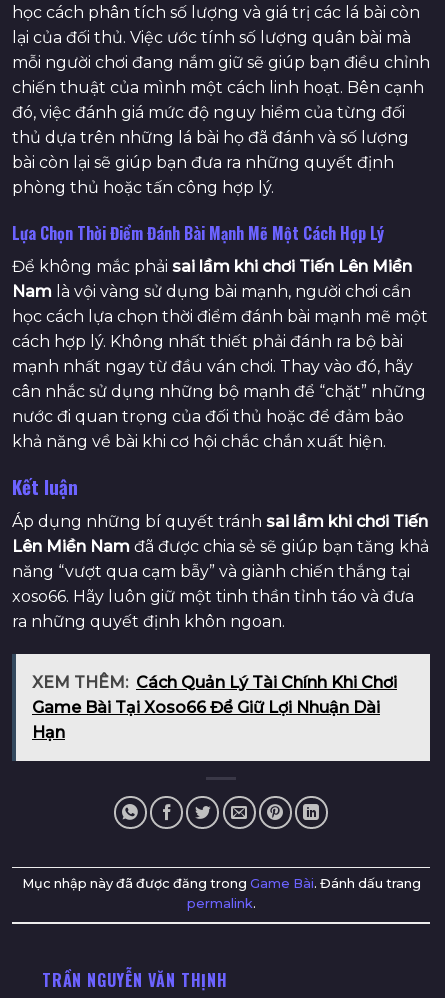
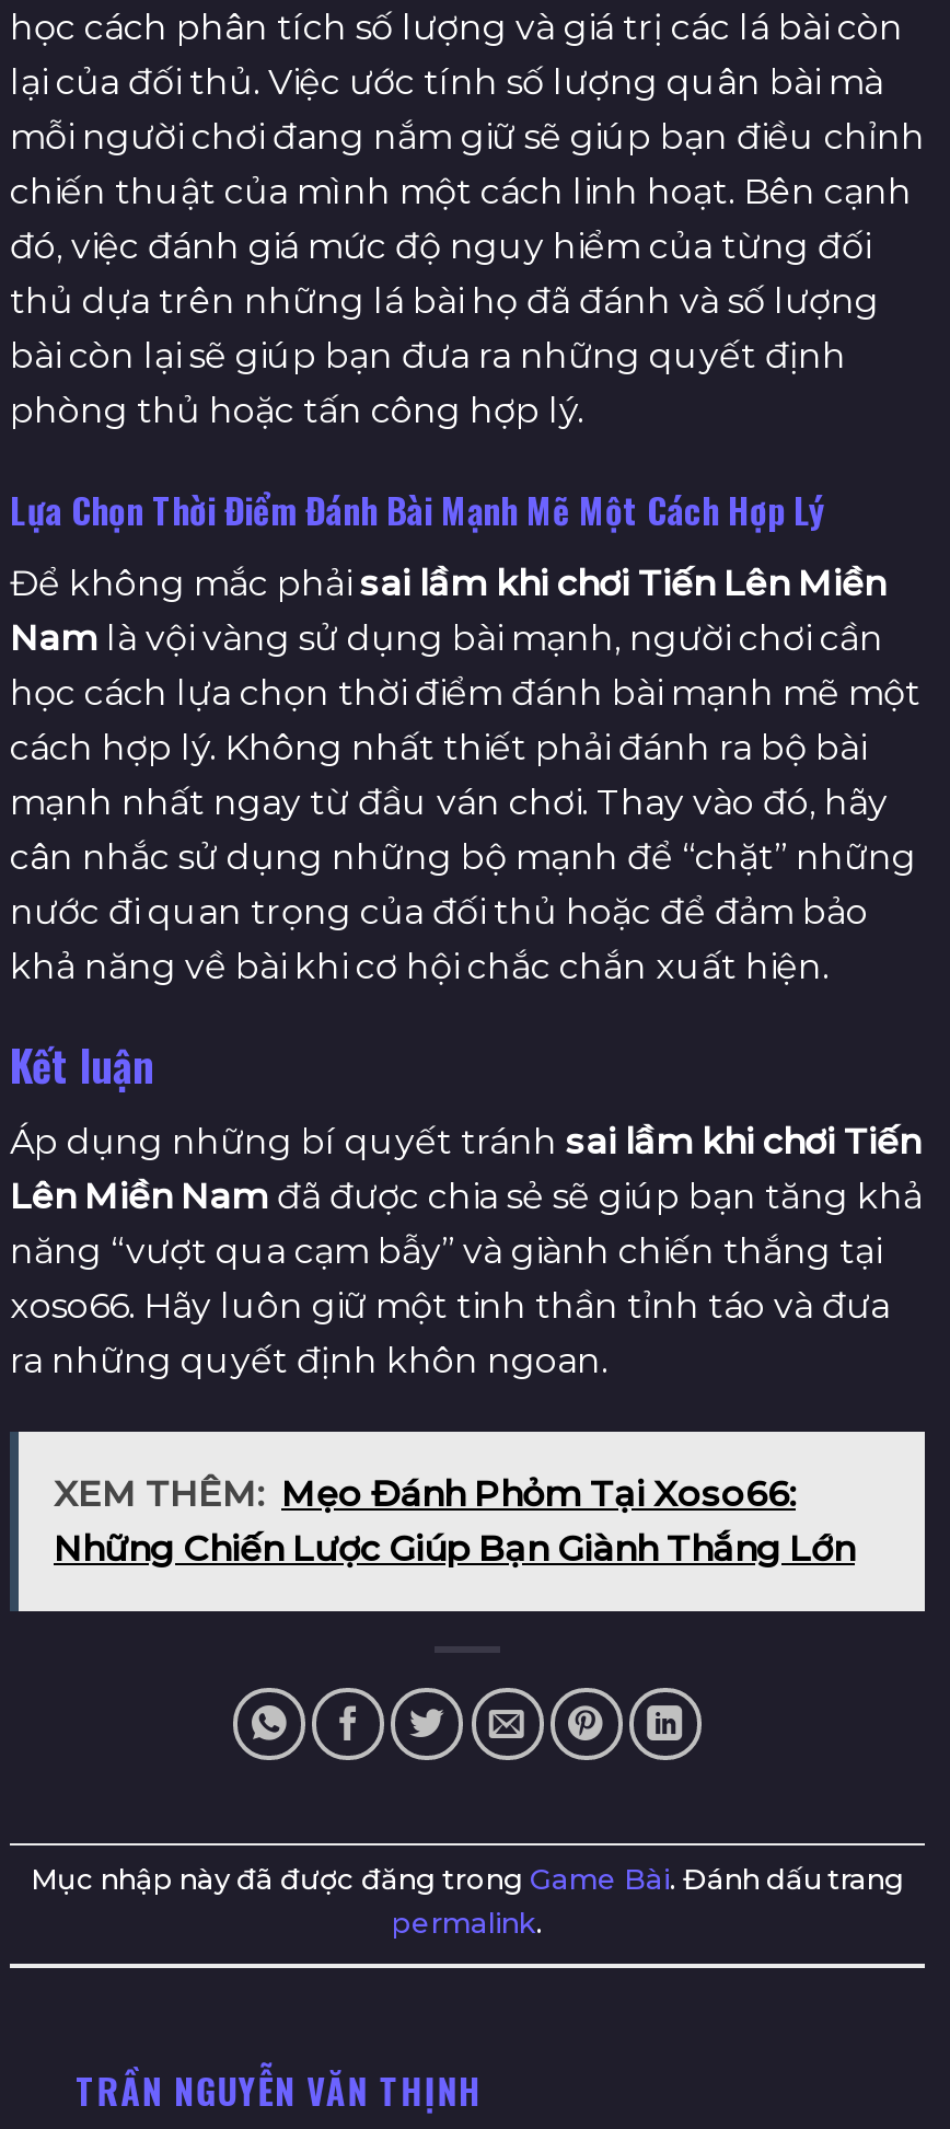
- XEM THÊM: Cách Quản Lý Tài Chính Khi Chơi
- Game Bài Tại Xoso66 Để Giữ Lợi Nhuận Dài
- Hạn
+ XEM THÊM: Mẹo Đánh Phỏm Tại Xoso66:
+ Những Chiến Lược Giúp Bạn Giành Thắng Lớn
